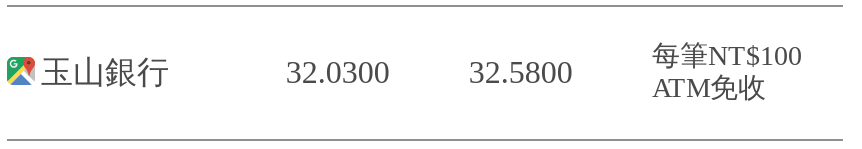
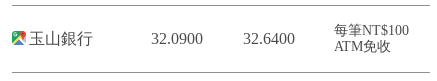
- 32.0300
+ 32.0900

- 32.5800
+ 32.6400
